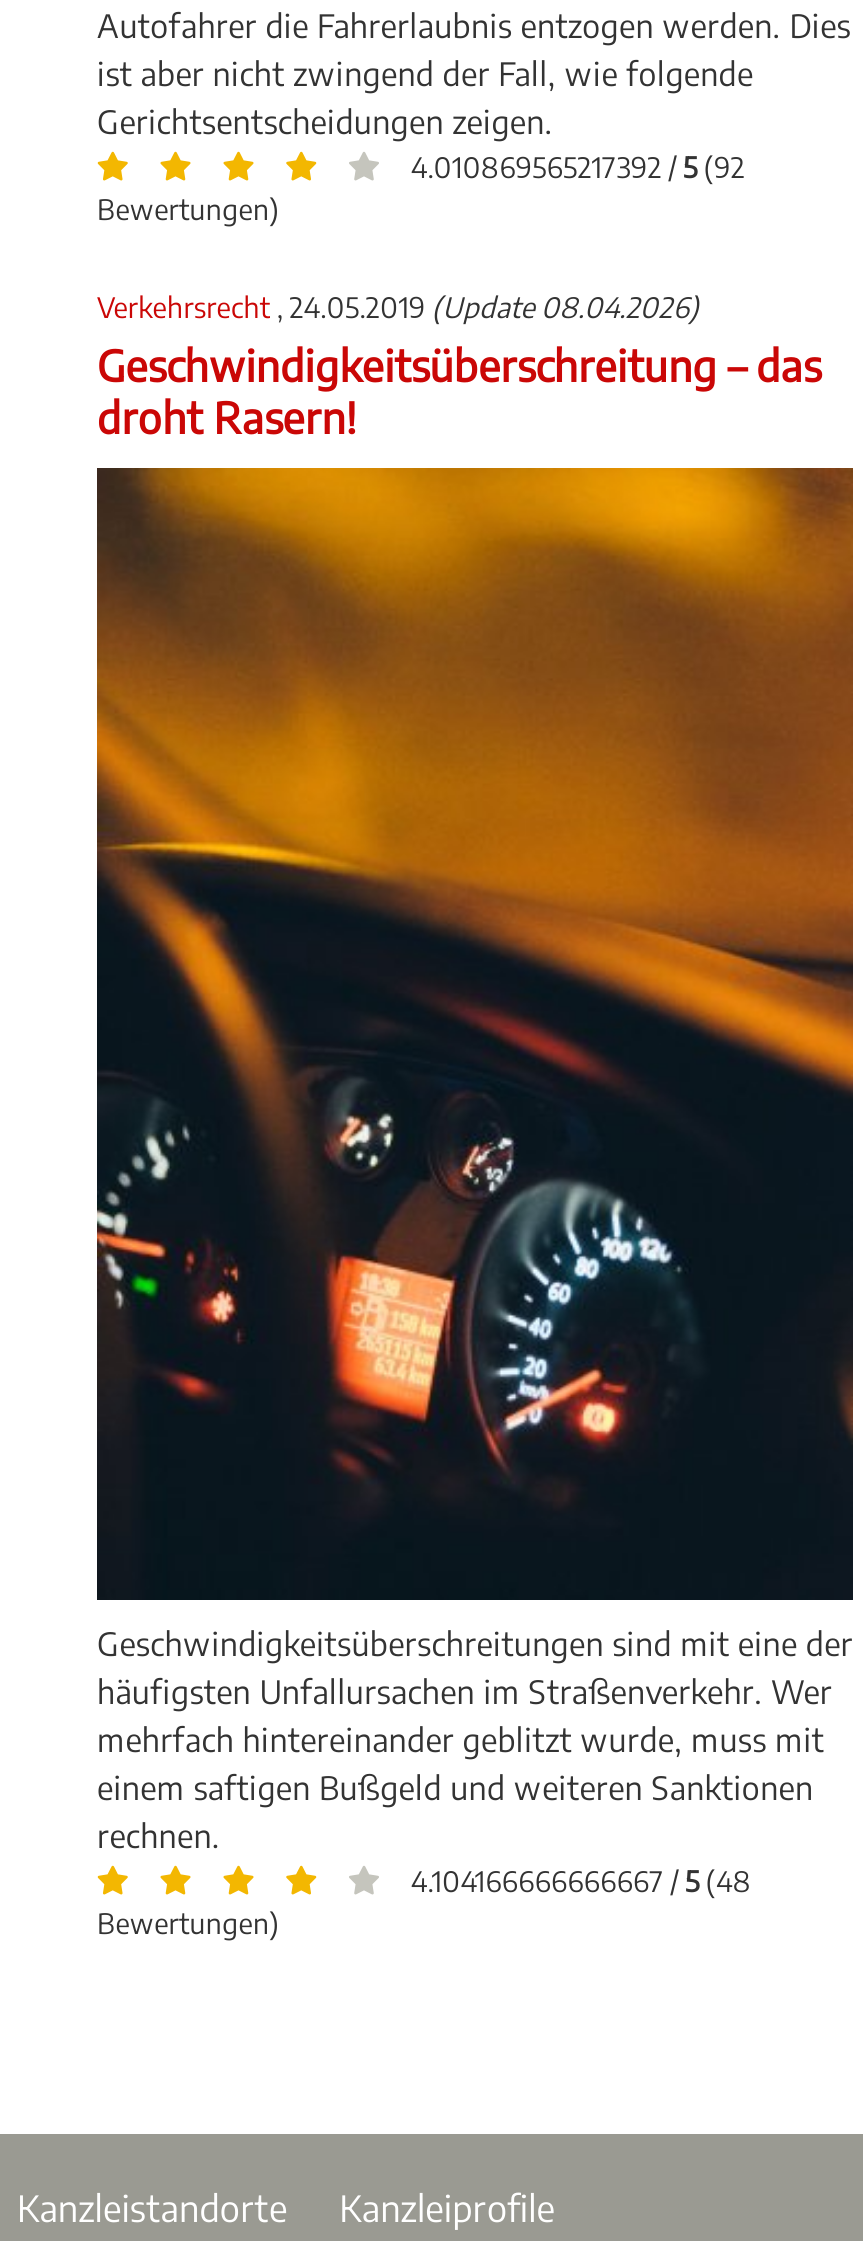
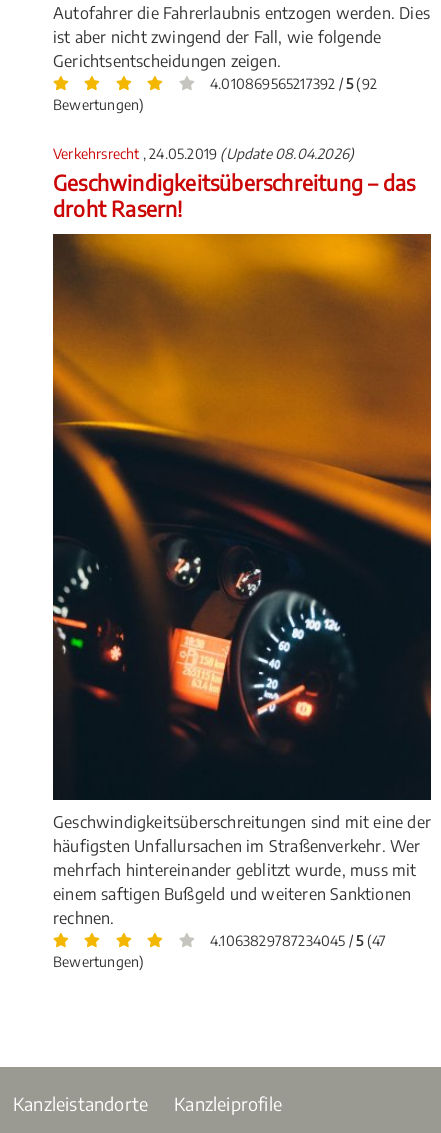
- 4.104166666666667 / 5 (48
+ 4.1063829787234045 / 5 (47
